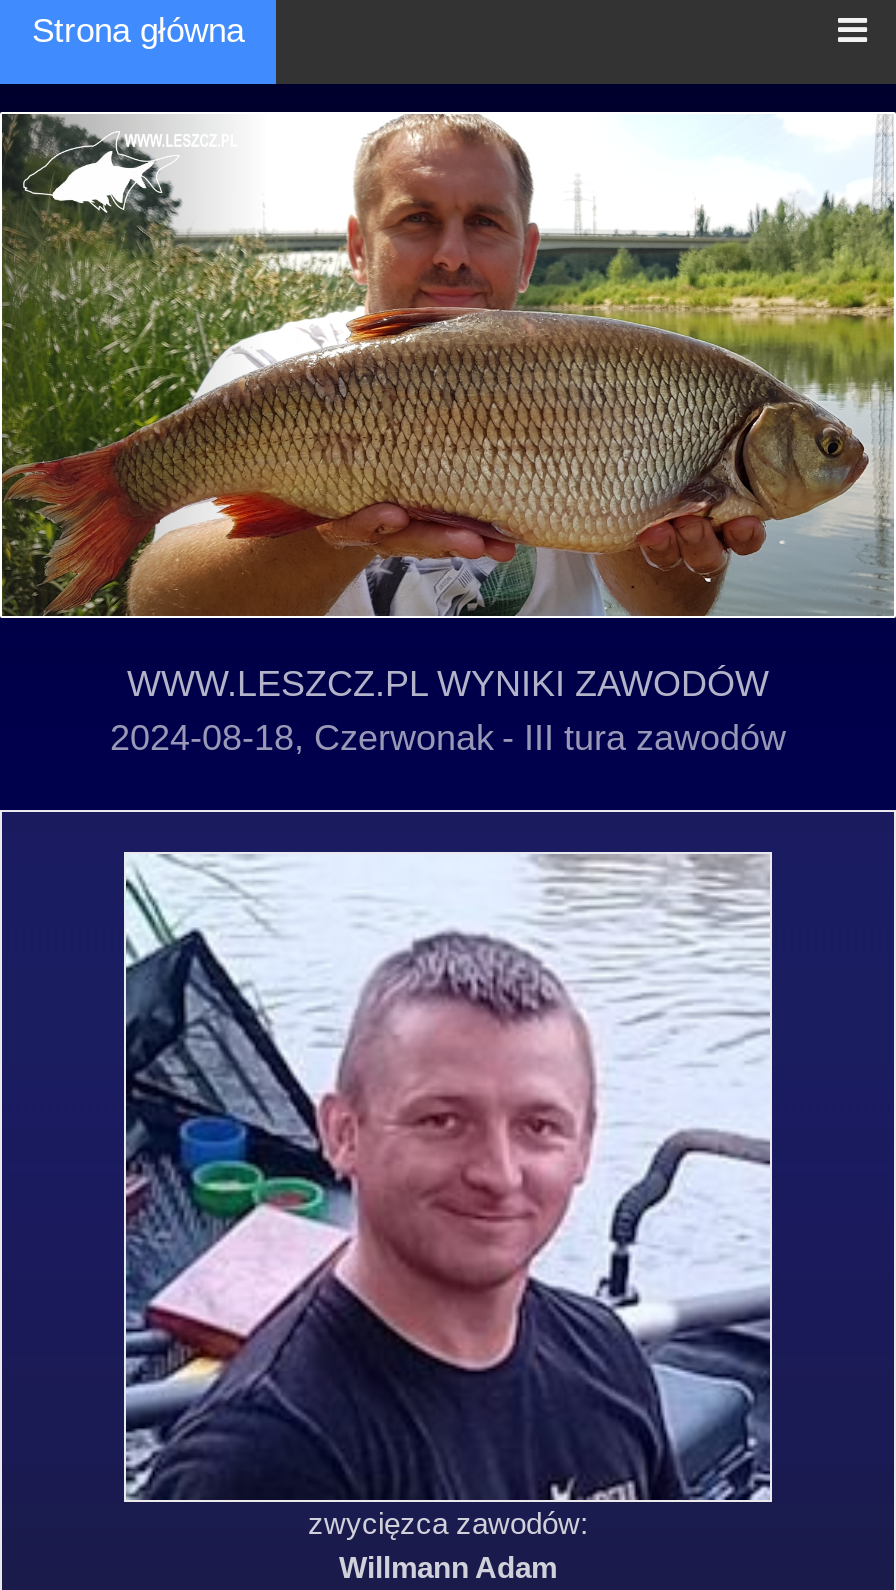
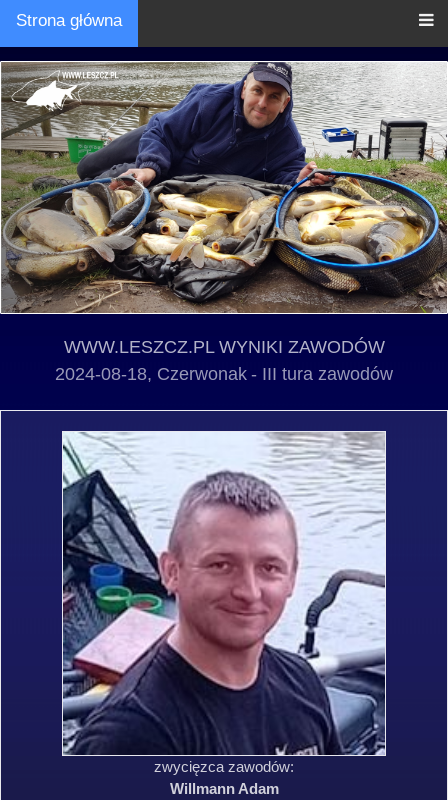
- [image]
+ [image]
